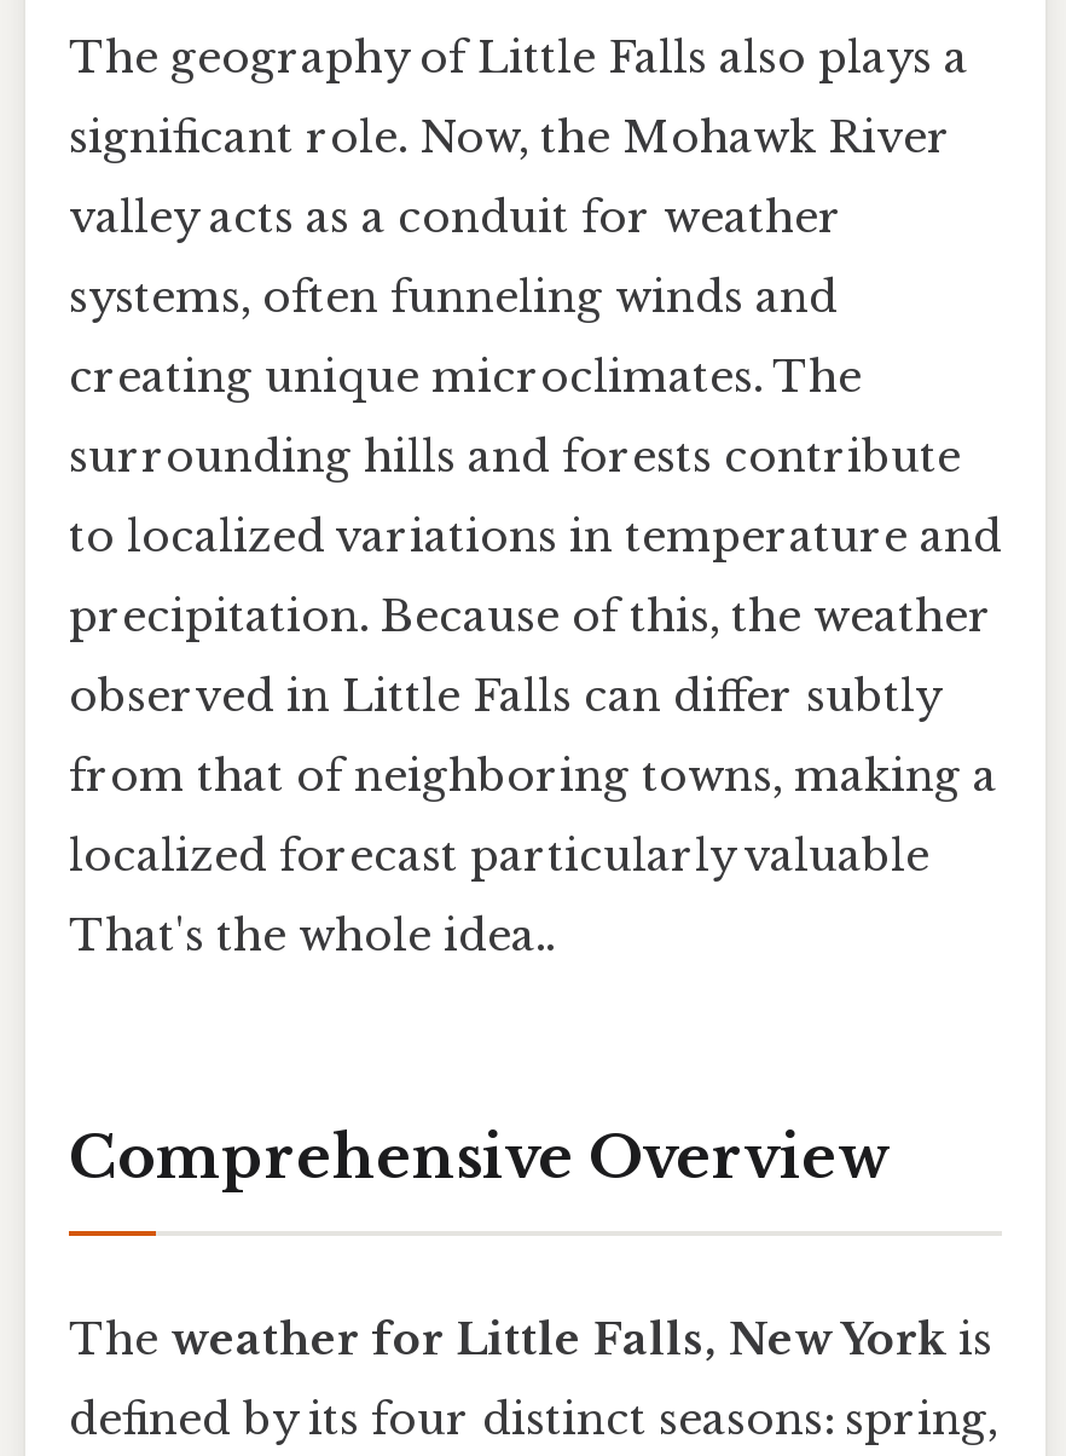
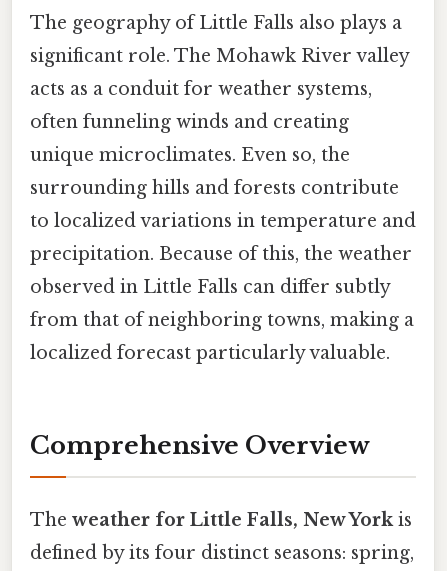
- significant role. Now, the Mohawk River
+ significant role. The Mohawk River valley

- valley acts as a conduit for weather
+ acts as a conduit for weather systems,

- systems, often funneling winds and
+ often funneling winds and creating

- creating unique microclimates. The
+ unique microclimates. Even so, the

- localized forecast particularly valuable
- That's the whole idea..
+ localized forecast particularly valuable.
